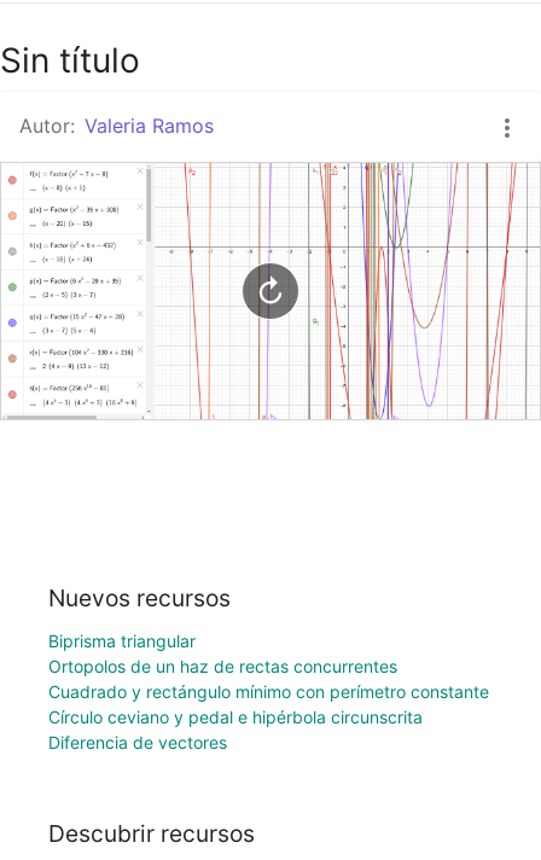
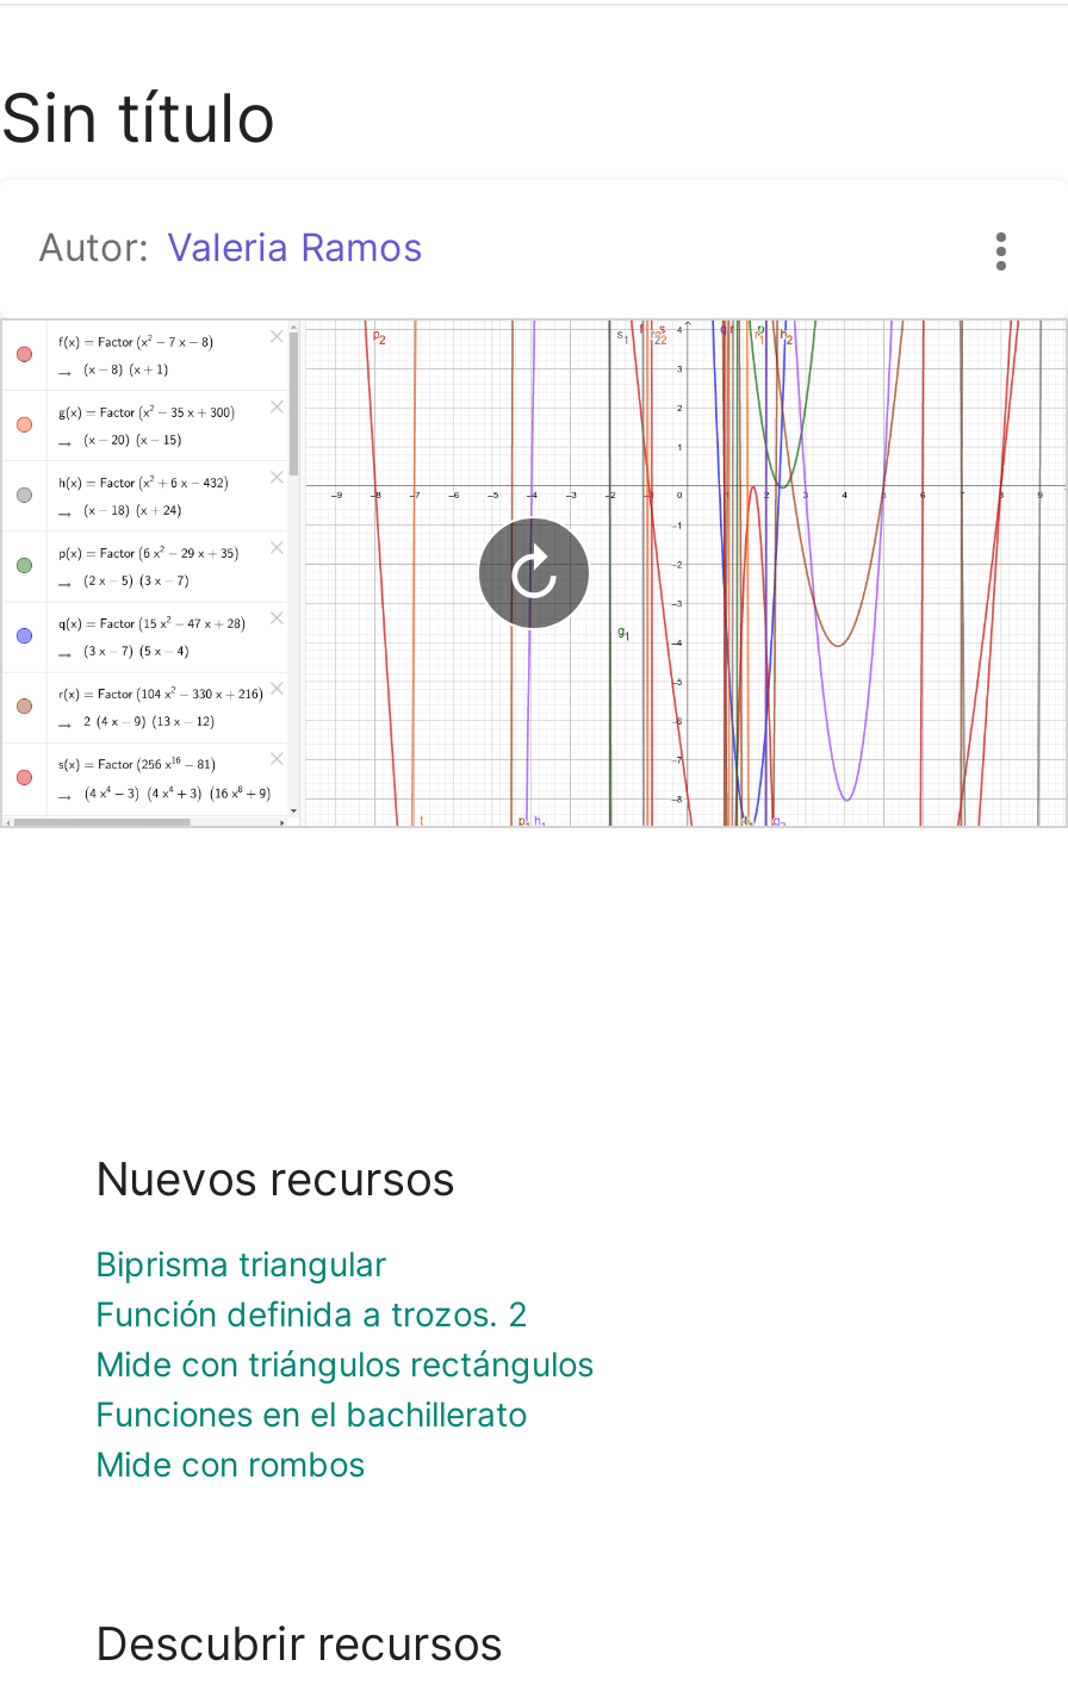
- Ortopolos de un haz de rectas concurrentes
- Cuadrado y rectángulo mínimo con perímetro constante
- Círculo ceviano y pedal e hipérbola circunscrita
- Diferencia de vectores
+ Función definida a trozos. 2
+ Mide con triángulos rectángulos
+ Funciones en el bachillerato
+ Mide con rombos
